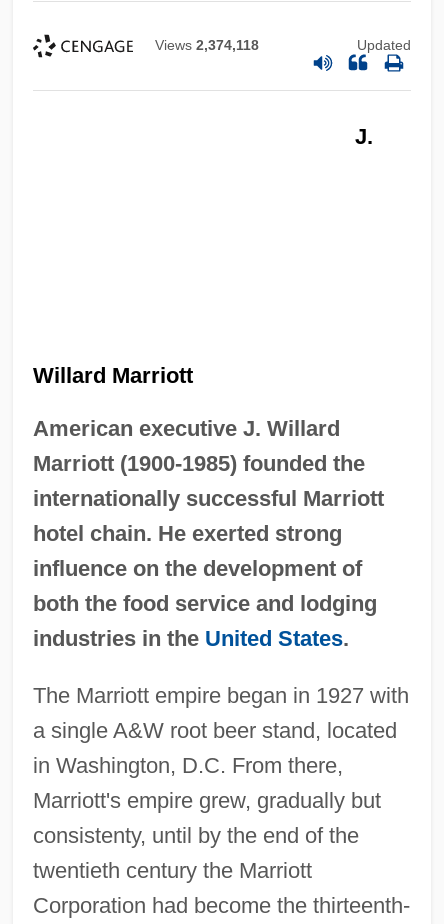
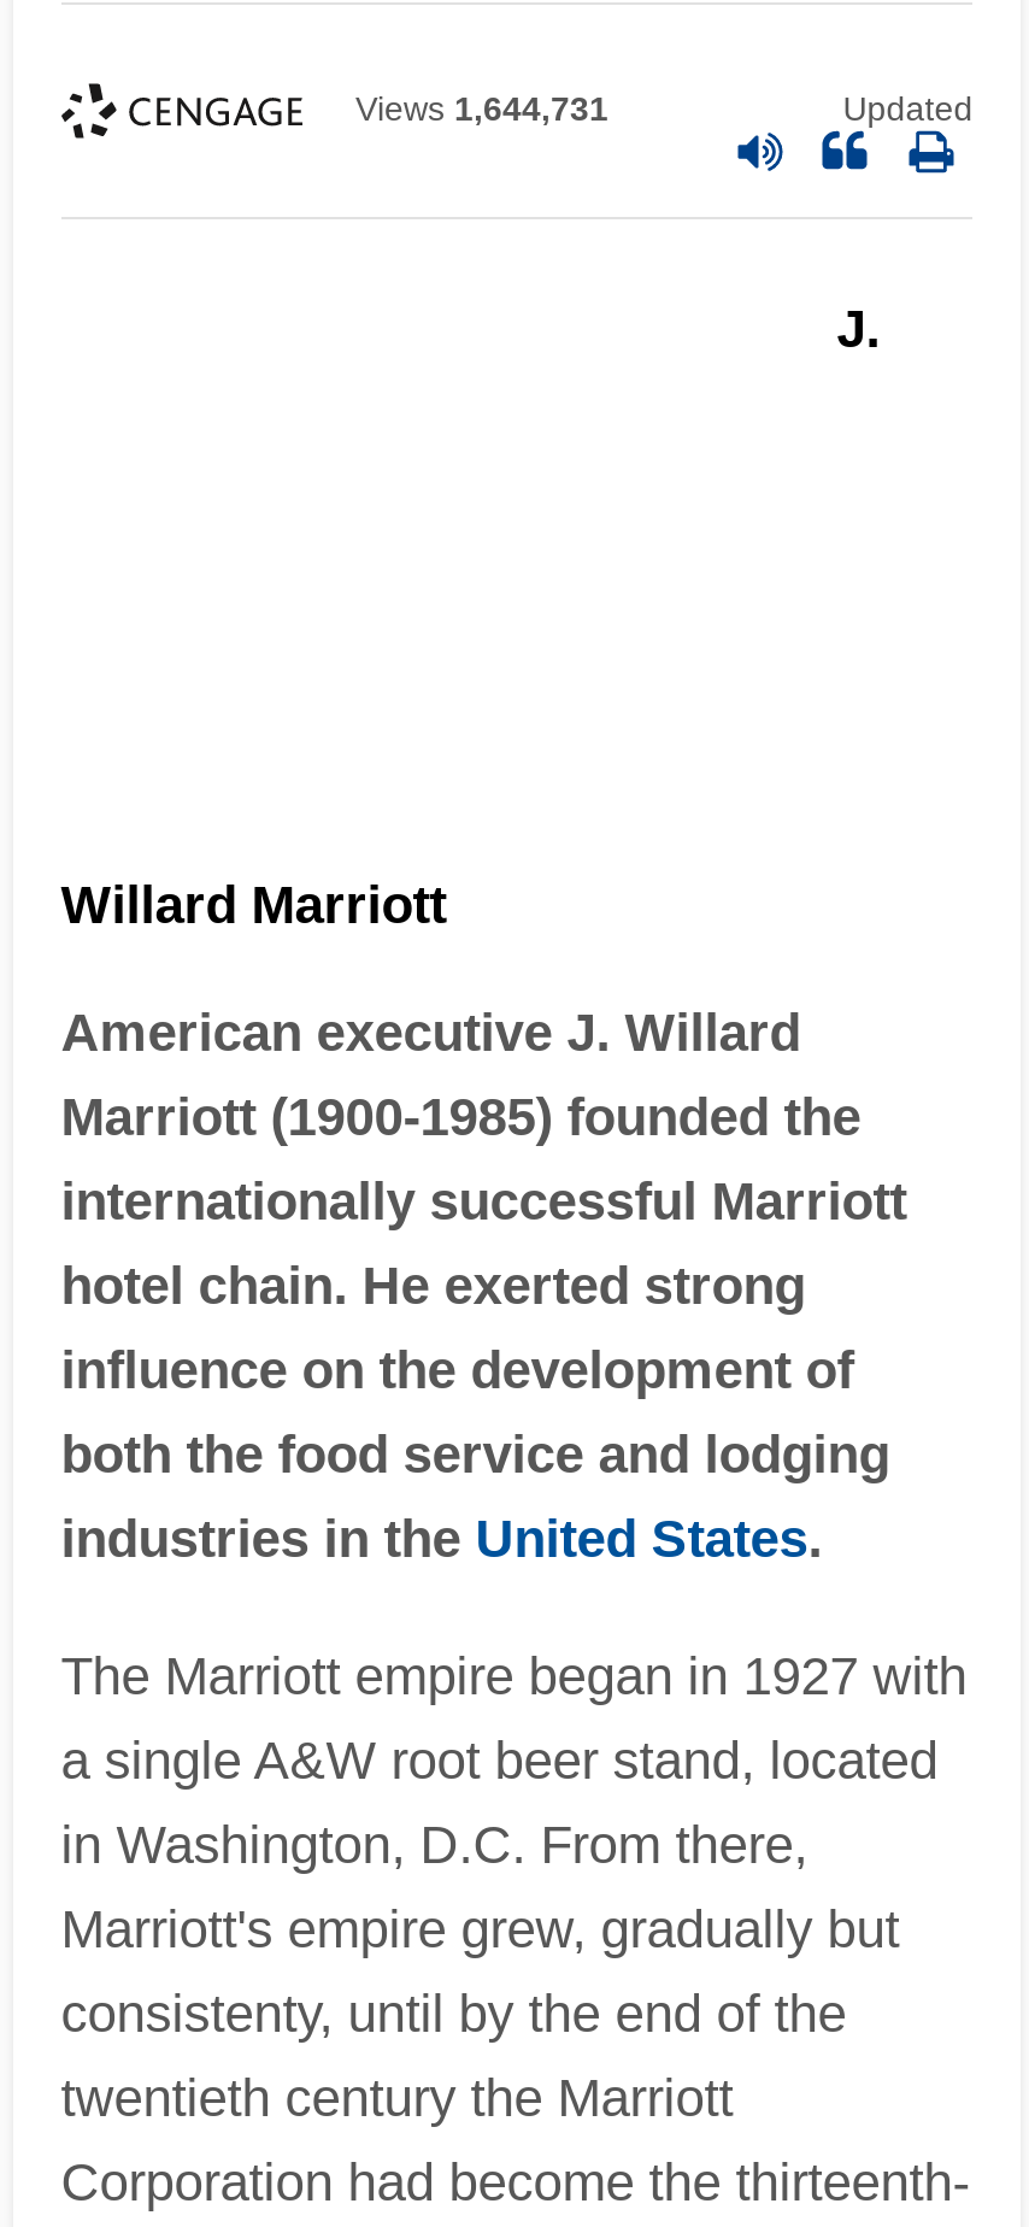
- Views 2,374,118
+ Views 1,644,731
